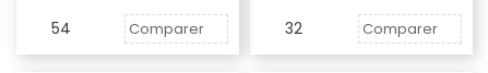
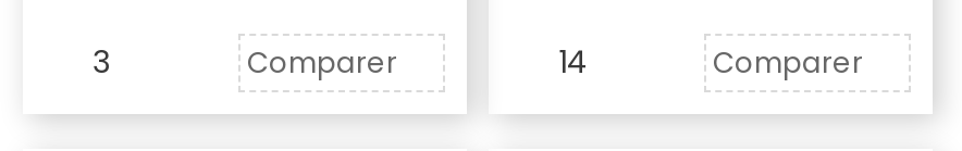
- 54
+ 3

- 32
+ 14
